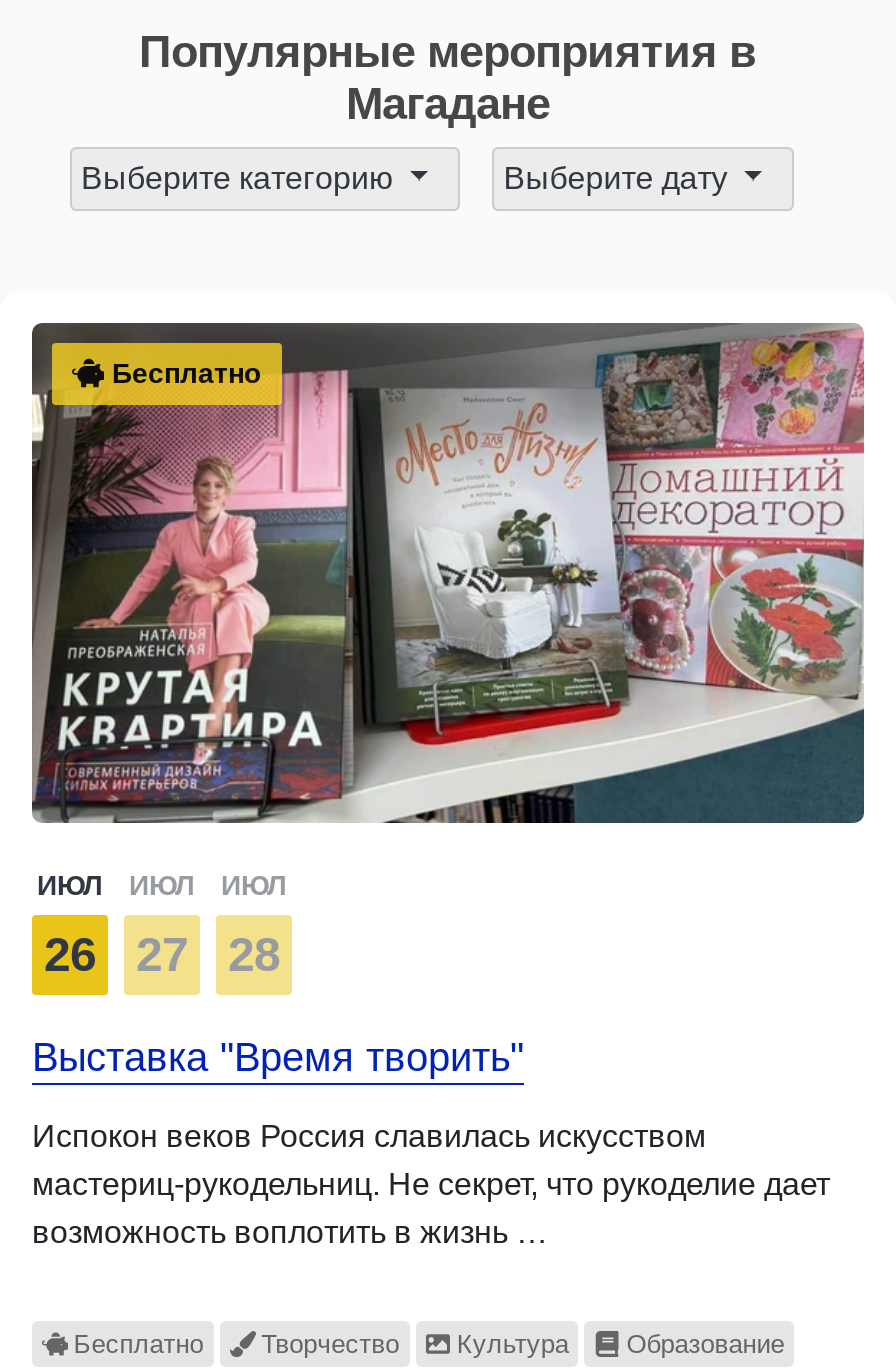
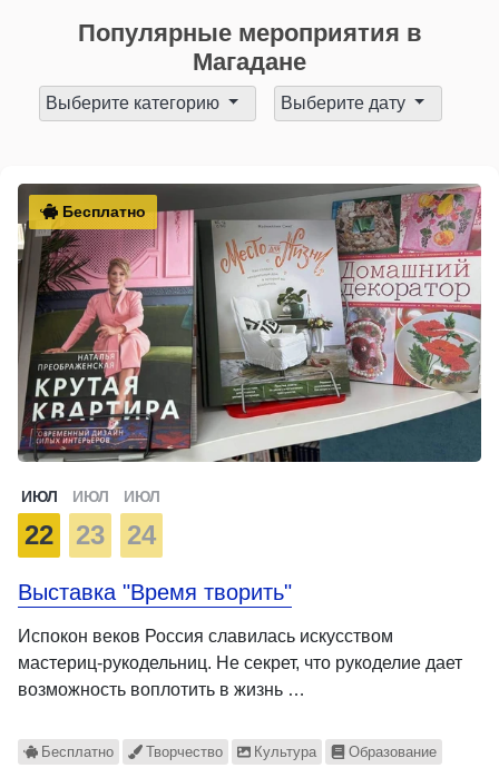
- 26
+ 22

- 27
+ 23

- 28
+ 24
